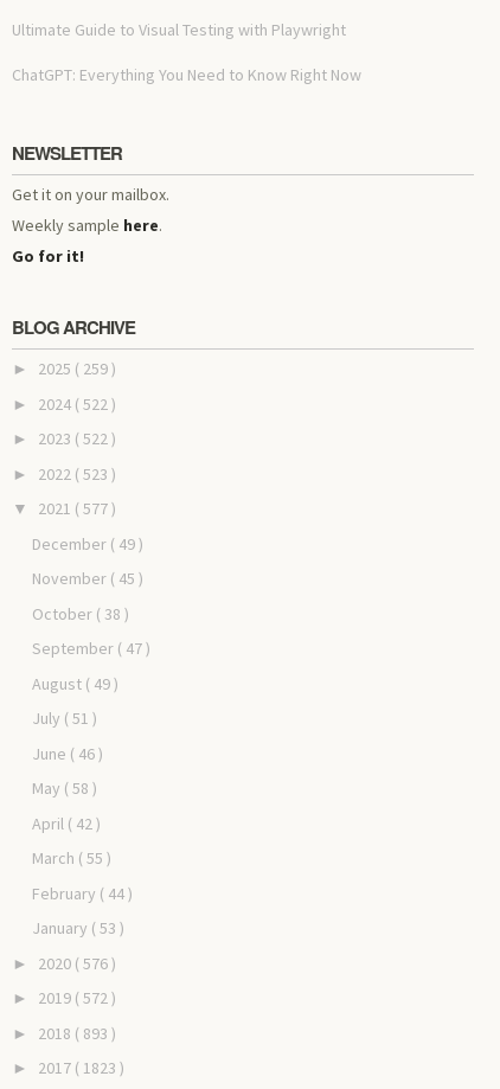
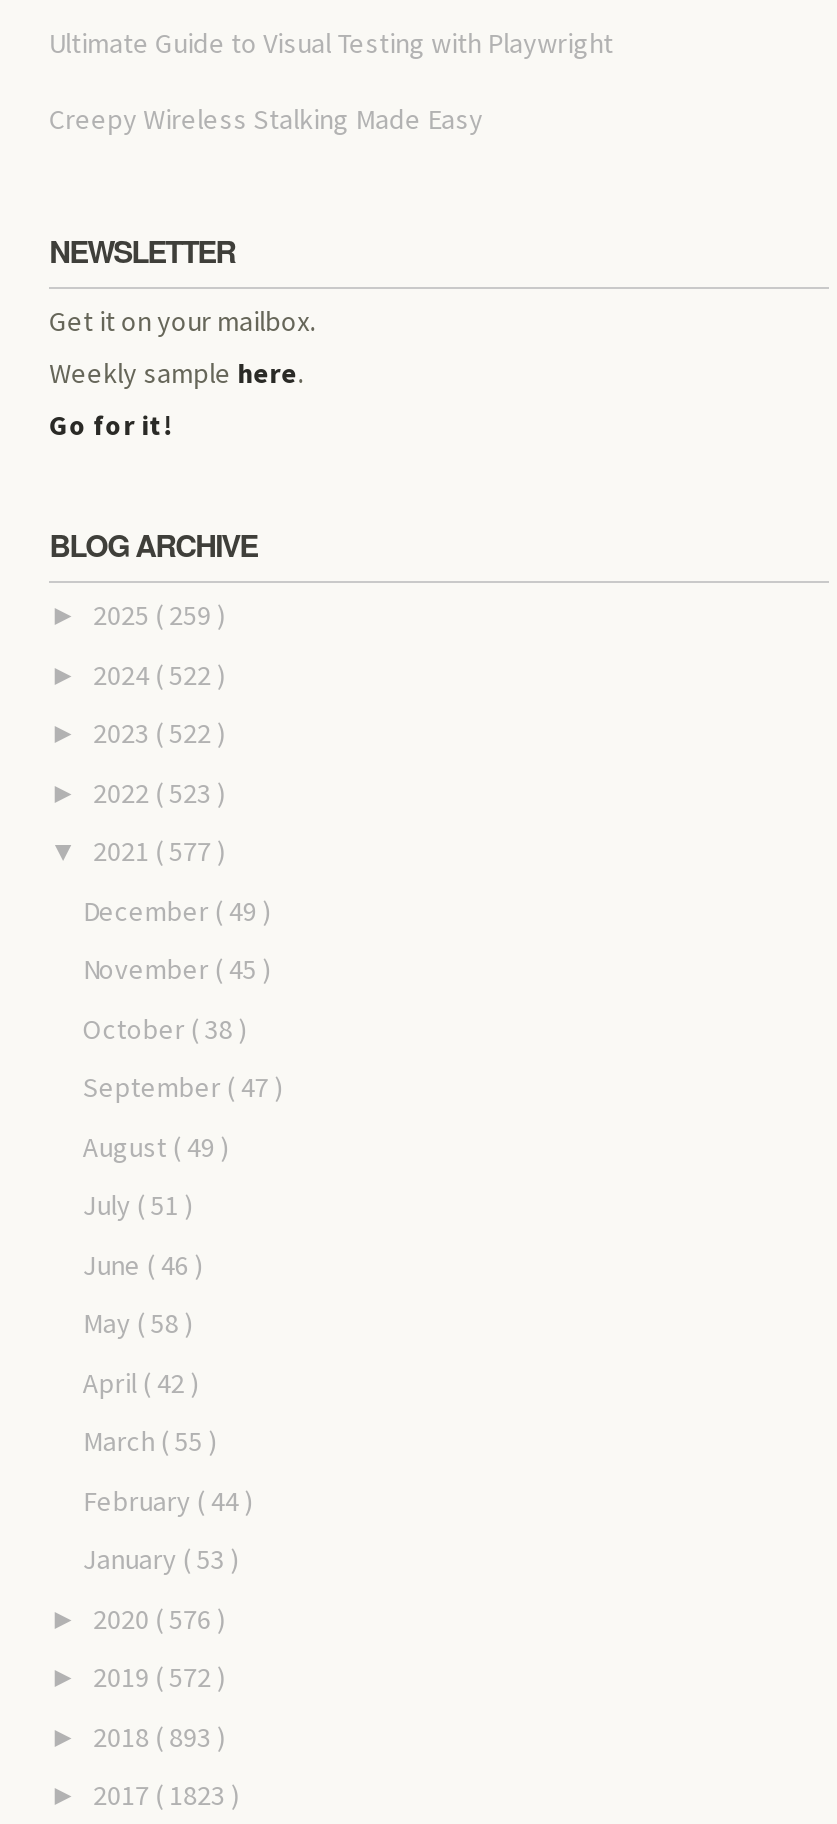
- ChatGPT: Everything You Need to Know Right Now
+ Creepy Wireless Stalking Made Easy
